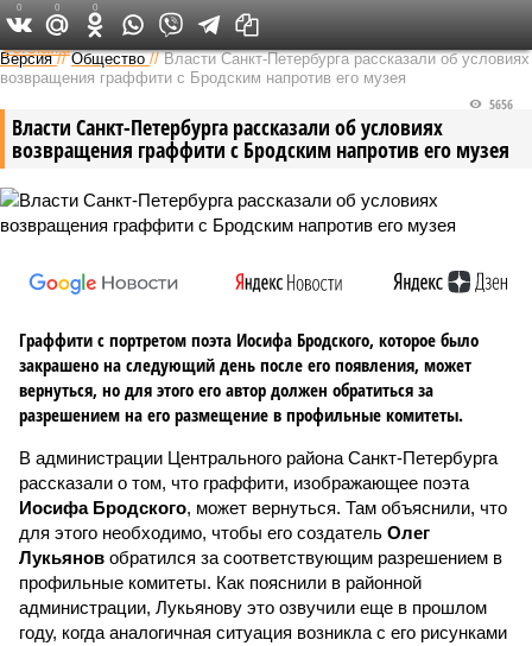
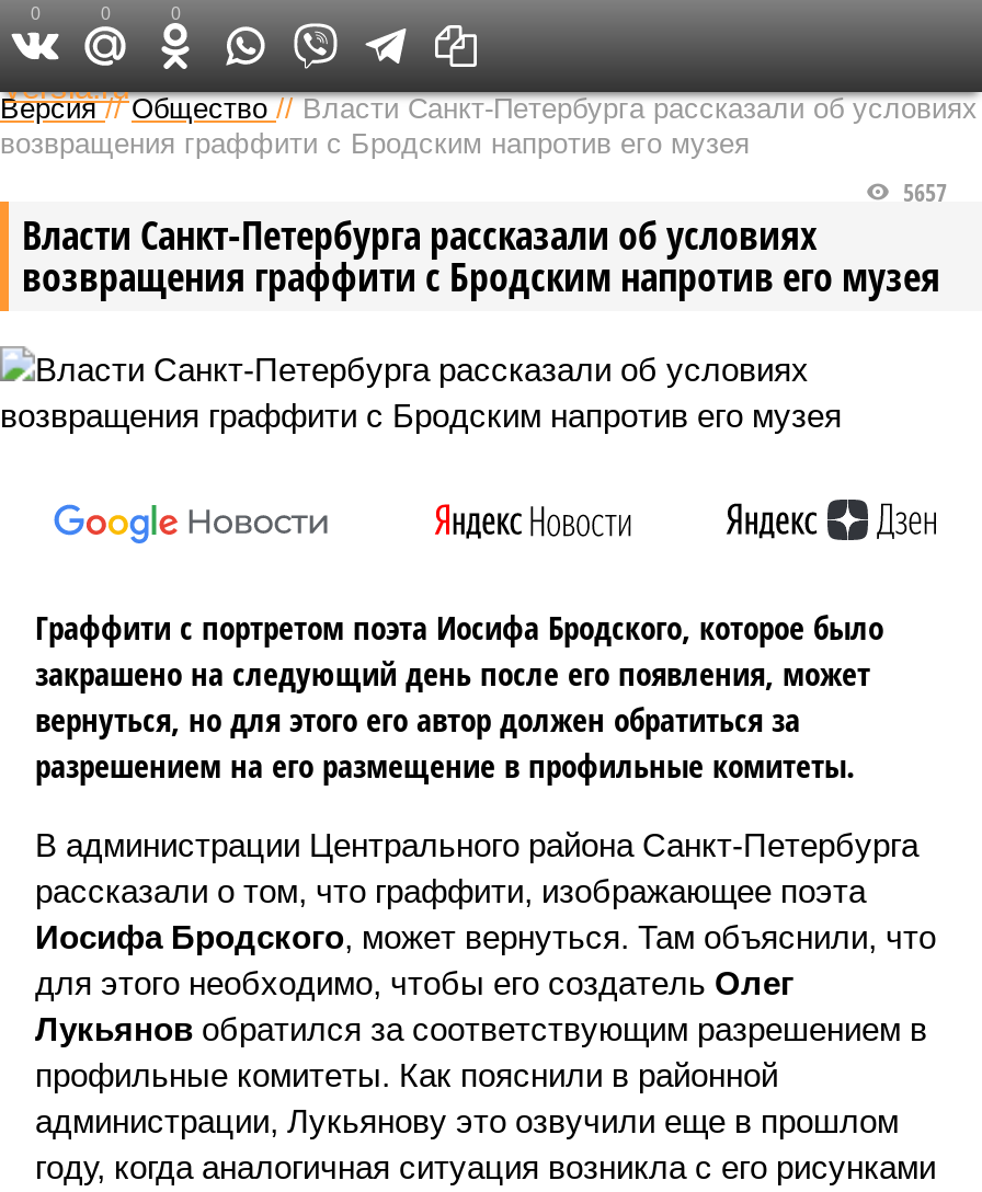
- 5656
+ 5657
